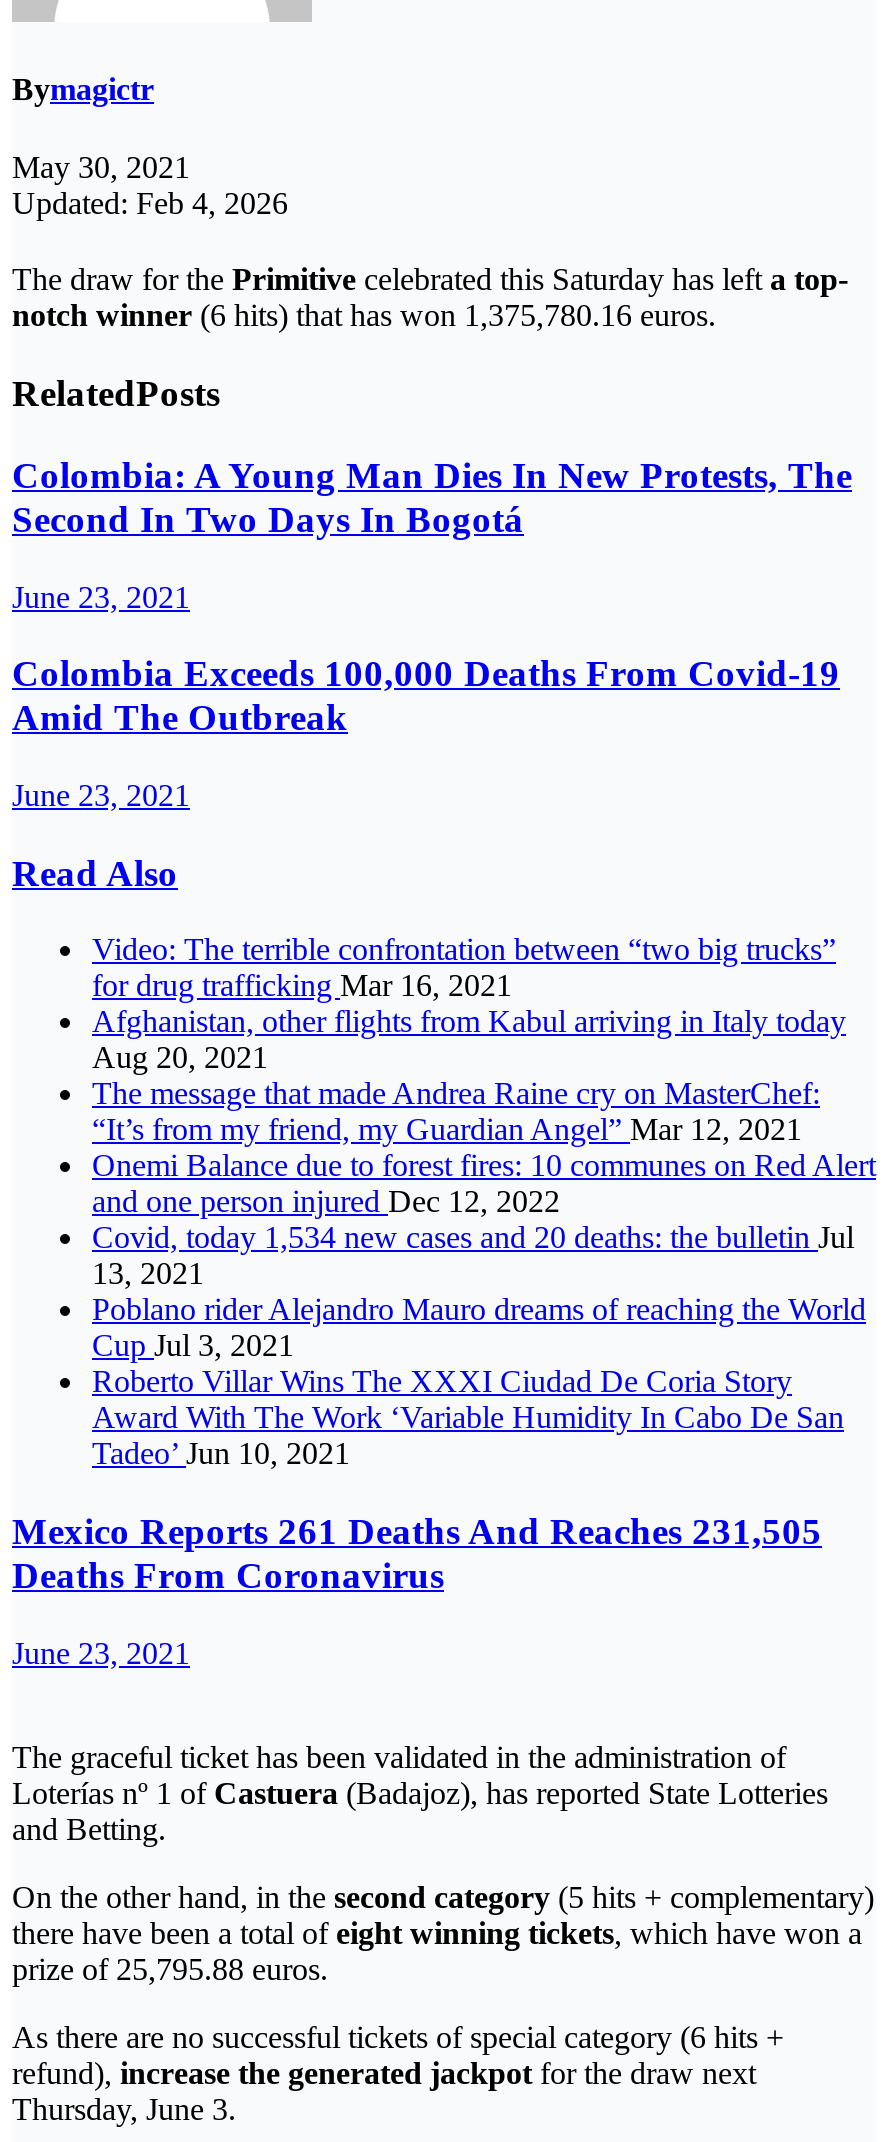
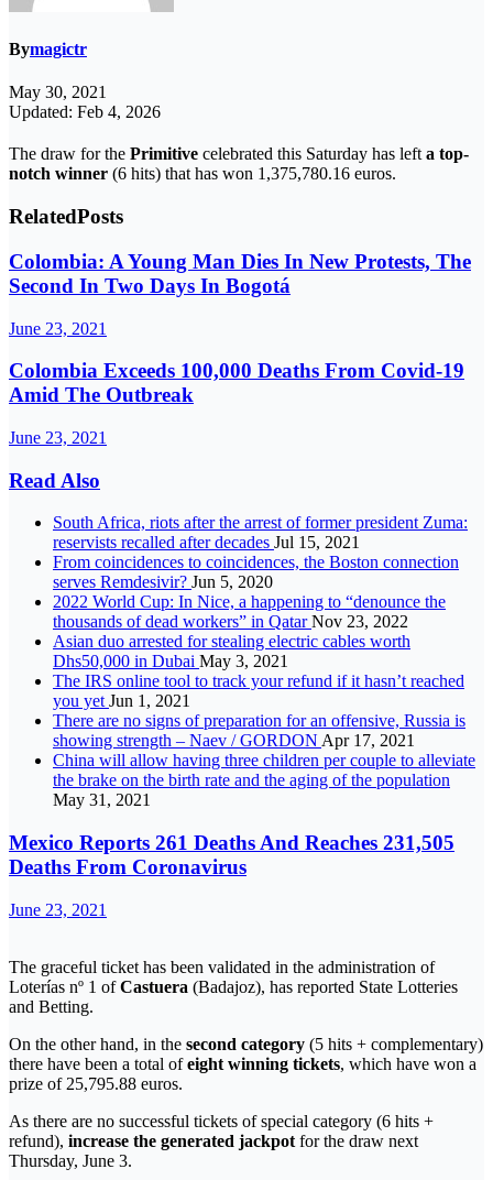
- Video: The terrible confrontation between “two big trucks”
- for drug trafficking Mar 16, 2021
- Afghanistan, other flights from Kabul arriving in Italy today
- Aug 20, 2021
- The message that made Andrea Raine cry on MasterChef:
- “It’s from my friend, my Guardian Angel” Mar 12, 2021
- Onemi Balance due to forest fires: 10 communes on Red Alert
- and one person injured Dec 12, 2022
- Covid, today 1,534 new cases and 20 deaths: the bulletin Jul
- 13, 2021
- Poblano rider Alejandro Mauro dreams of reaching the World
- Cup Jul 3, 2021
- Roberto Villar Wins The XXXI Ciudad De Coria Story
- Award With The Work ‘Variable Humidity In Cabo De San
- Tadeo’ Jun 10, 2021
+ South Africa, riots after the arrest of former president Zuma:
+ reservists recalled after decades Jul 15, 2021
+ From coincidences to coincidences, the Boston connection
+ serves Remdesivir? Jun 5, 2020
+ 2022 World Cup: In Nice, a happening to “denounce the
+ thousands of dead workers” in Qatar Nov 23, 2022
+ Asian duo arrested for stealing electric cables worth
+ Dhs50,000 in Dubai May 3, 2021
+ The IRS online tool to track your refund if it hasn’t reached
+ you yet Jun 1, 2021
+ There are no signs of preparation for an offensive, Russia is
+ showing strength – Naev / GORDON Apr 17, 2021
+ China will allow having three children per couple to alleviate
+ the brake on the birth rate and the aging of the population
+ May 31, 2021
